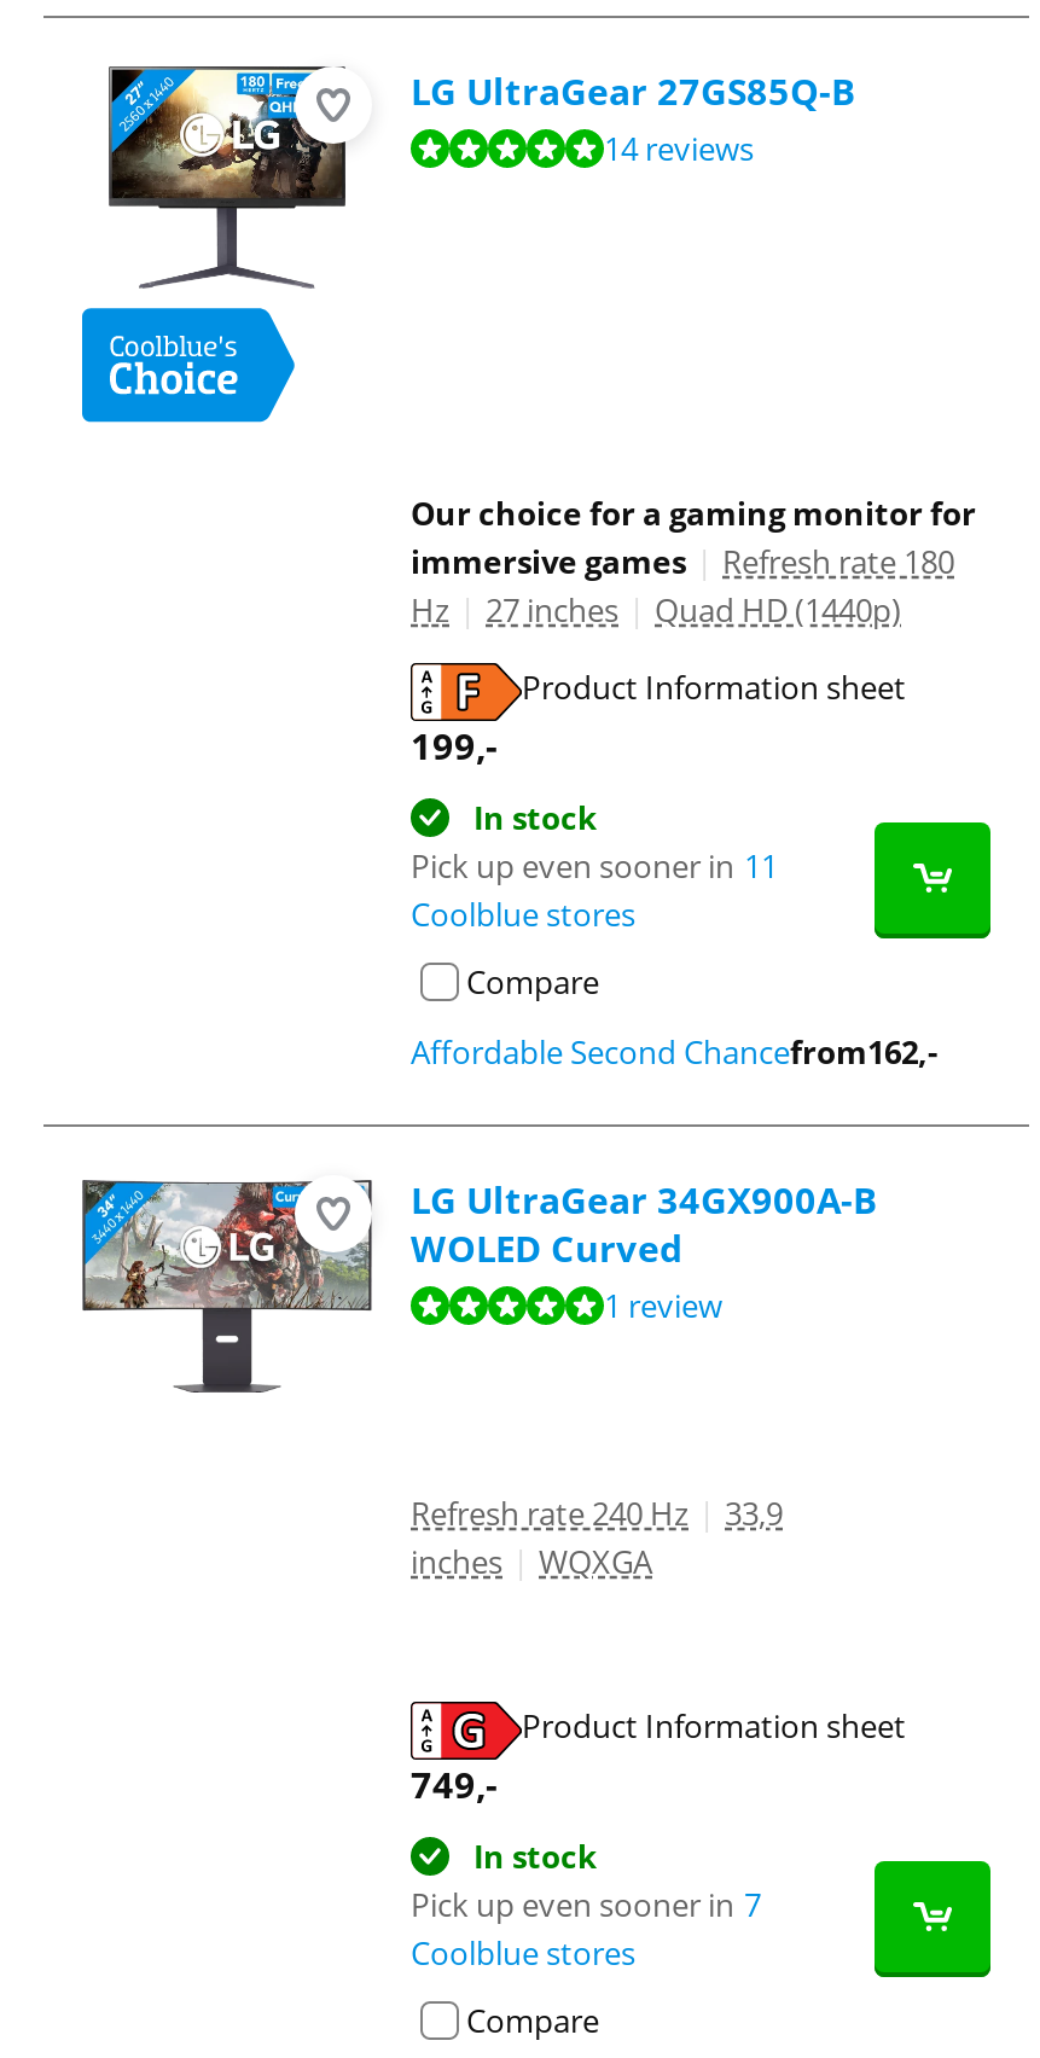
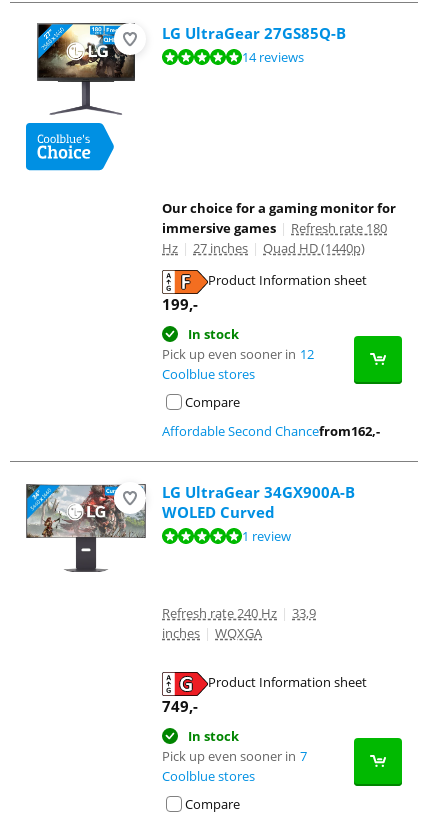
- Pick up even sooner in 11
+ Pick up even sooner in 12
